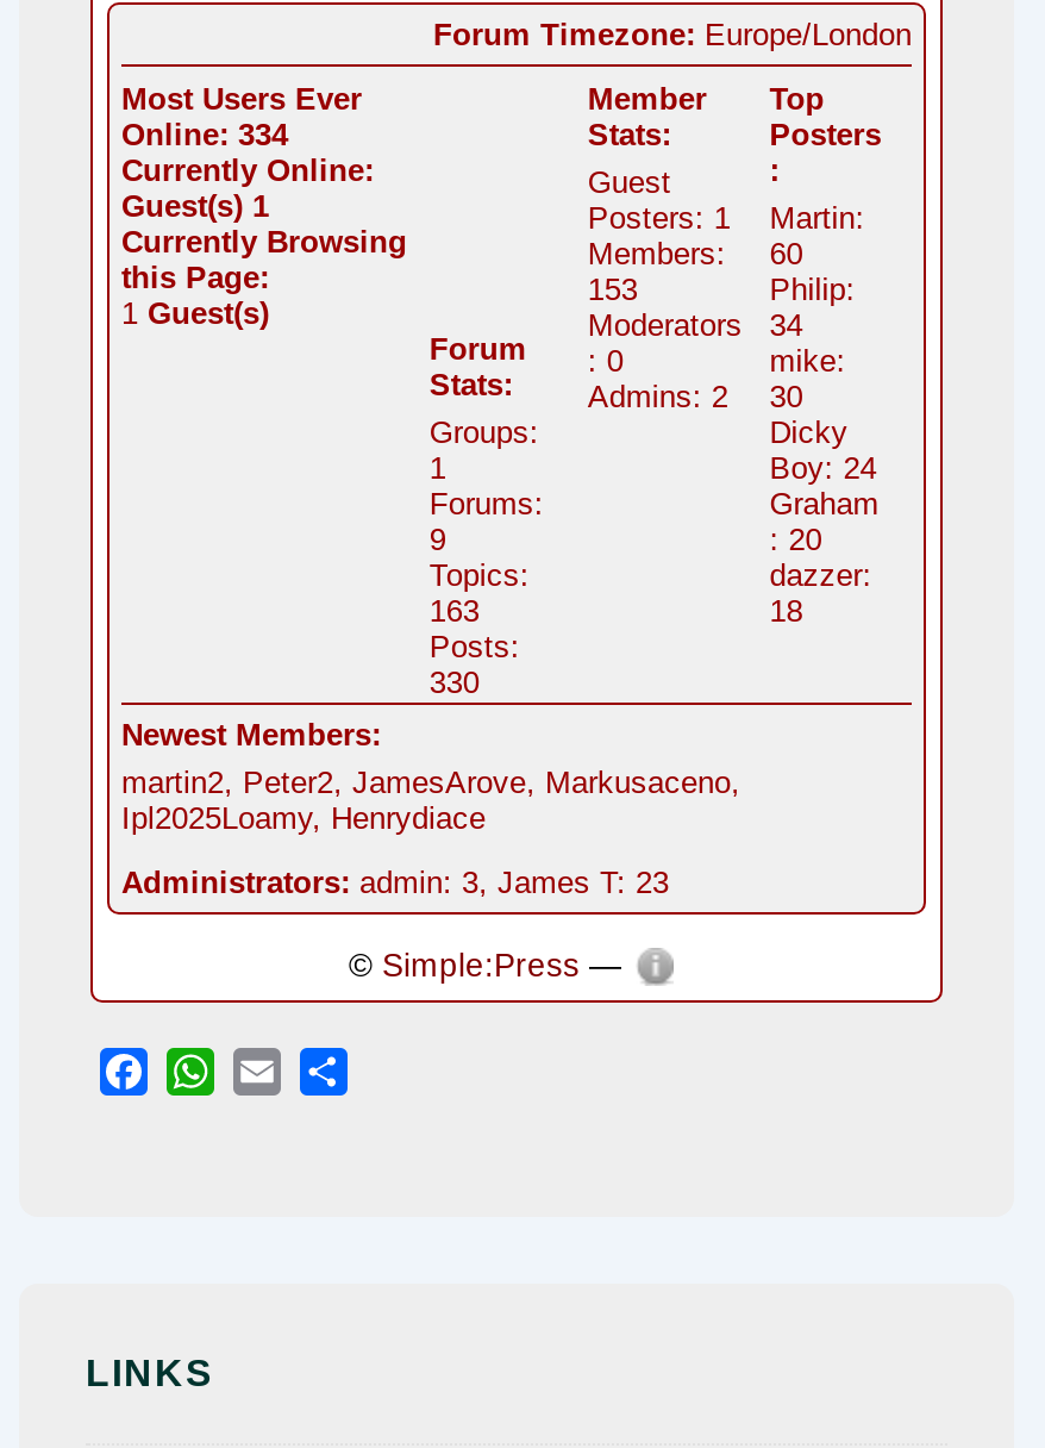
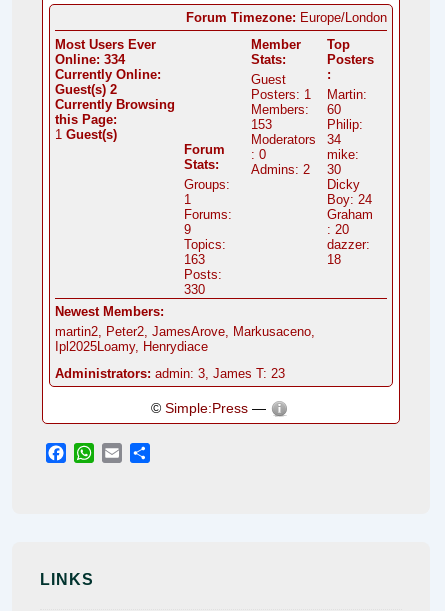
- Guest(s)1
+ Guest(s)2
